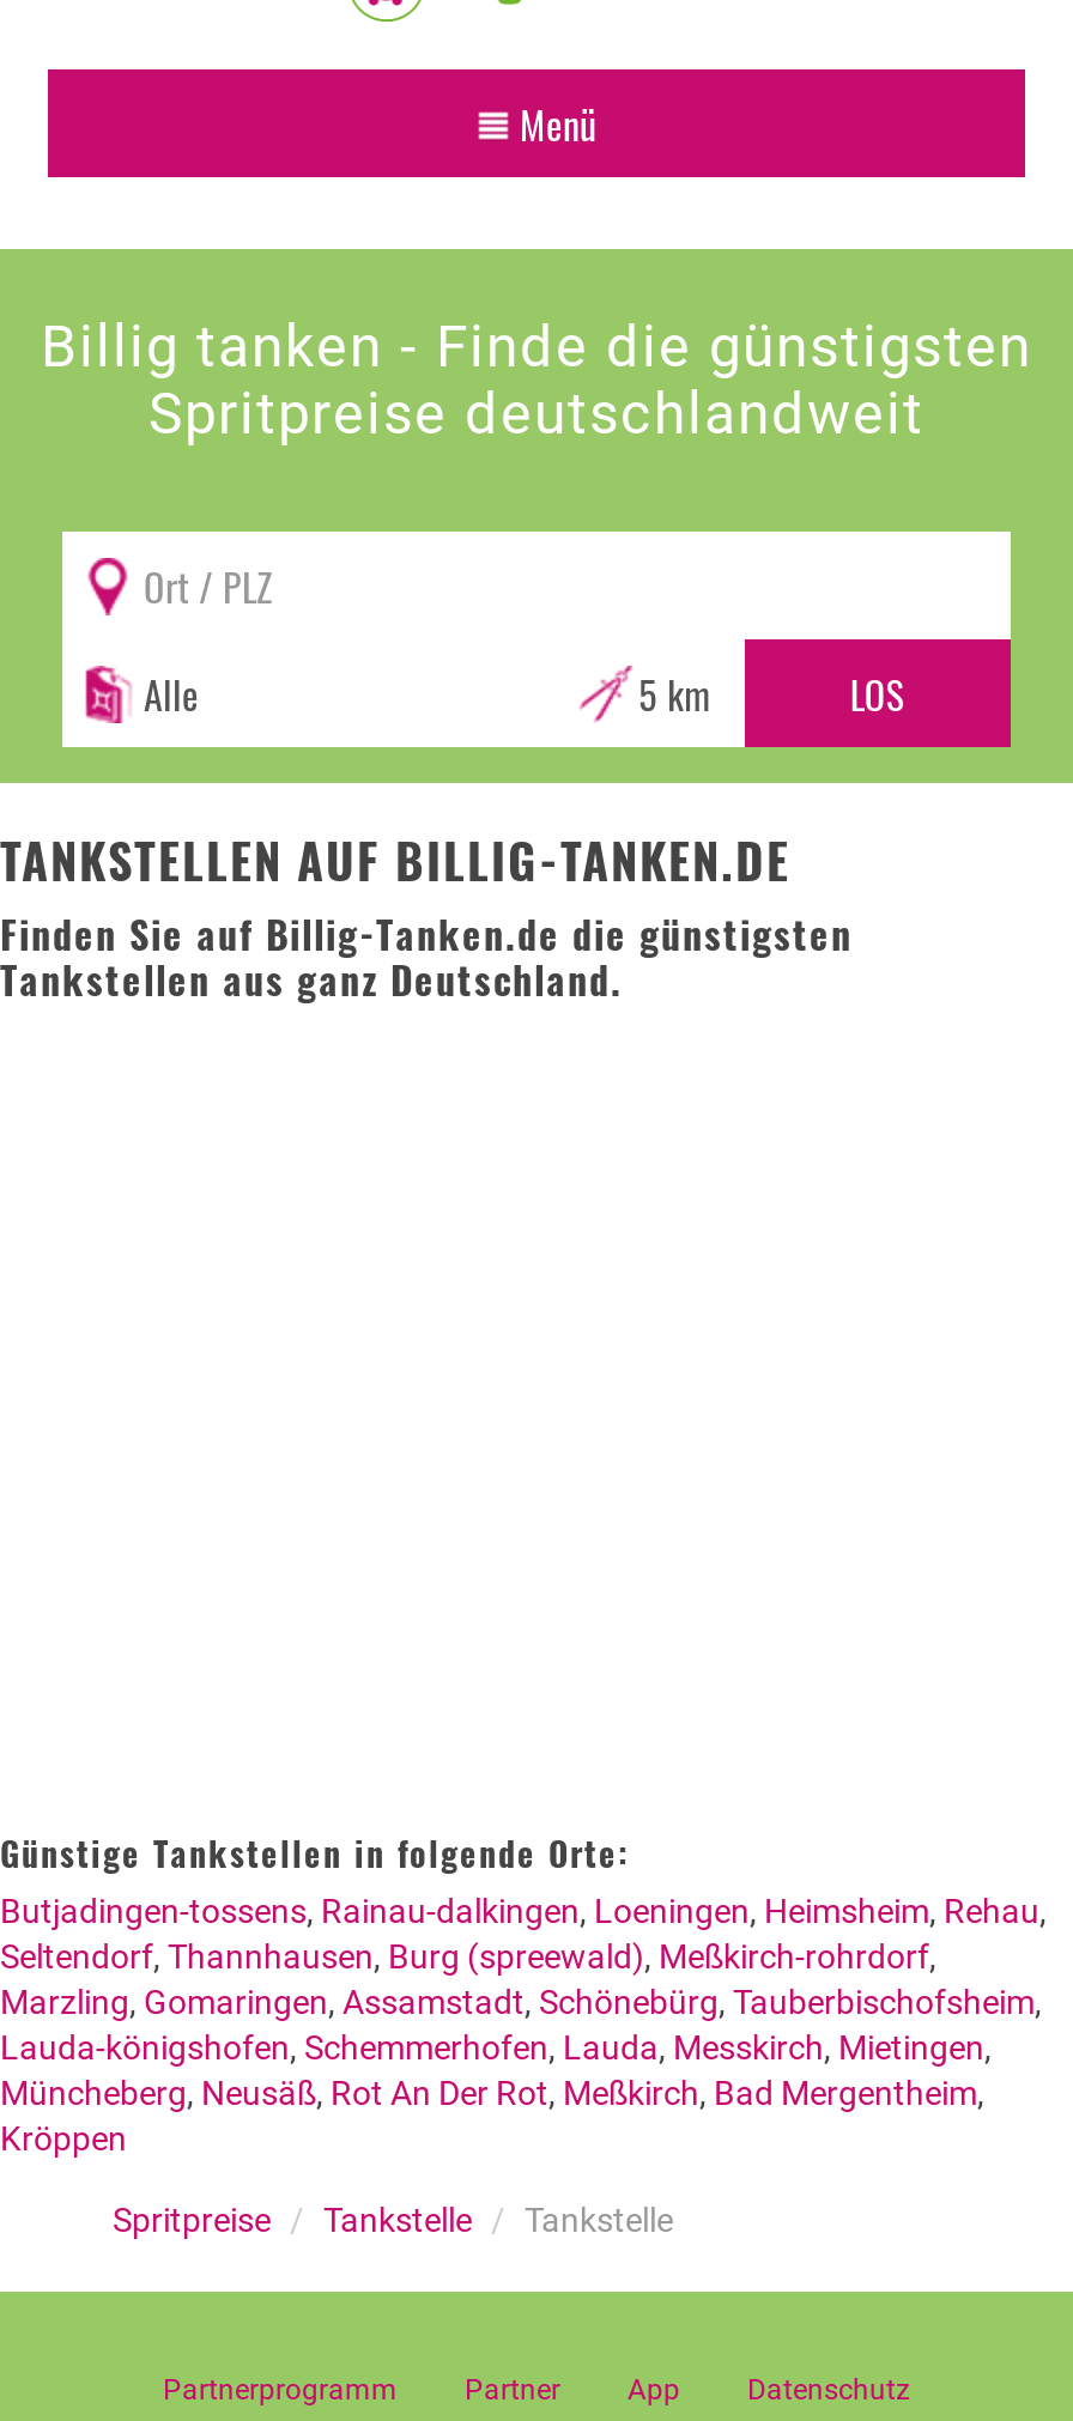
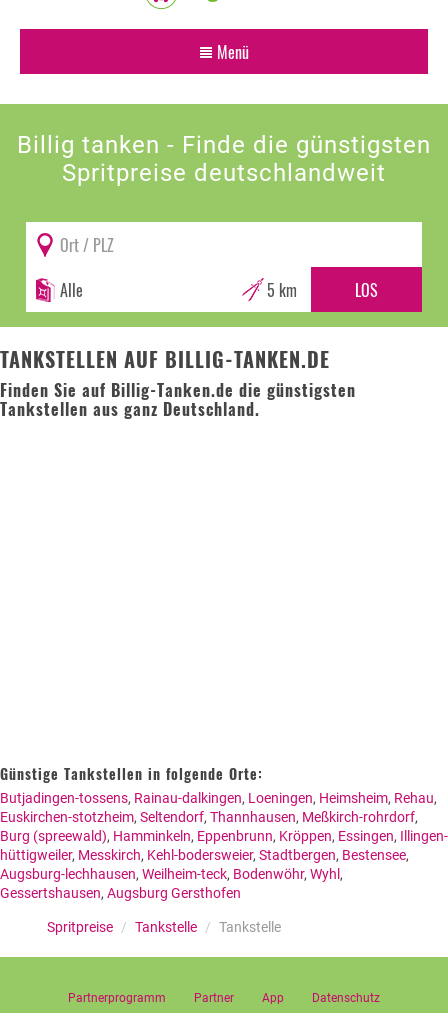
- Seltendorf, Thannhausen, Burg (spreewald), Meßkirch-rohrdorf,
- Marzling, Gomaringen, Assamstadt, Schönebürg, Tauberbischofsheim,
- Lauda-königshofen, Schemmerhofen, Lauda, Messkirch, Mietingen,
- Müncheberg, Neusäß, Rot An Der Rot, Meßkirch, Bad Mergentheim,
- Kröppen
+ Euskirchen-stotzheim, Seltendorf, Thannhausen, Meßkirch-rohrdorf,
+ Burg (spreewald), Hamminkeln, Eppenbrunn, Kröppen, Essingen, Illingen-
+ hüttigweiler, Messkirch, Kehl-bodersweier, Stadtbergen, Bestensee,
+ Augsburg-lechhausen, Weilheim-teck, Bodenwöhr, Wyhl,
+ Gessertshausen, Augsburg Gersthofen
